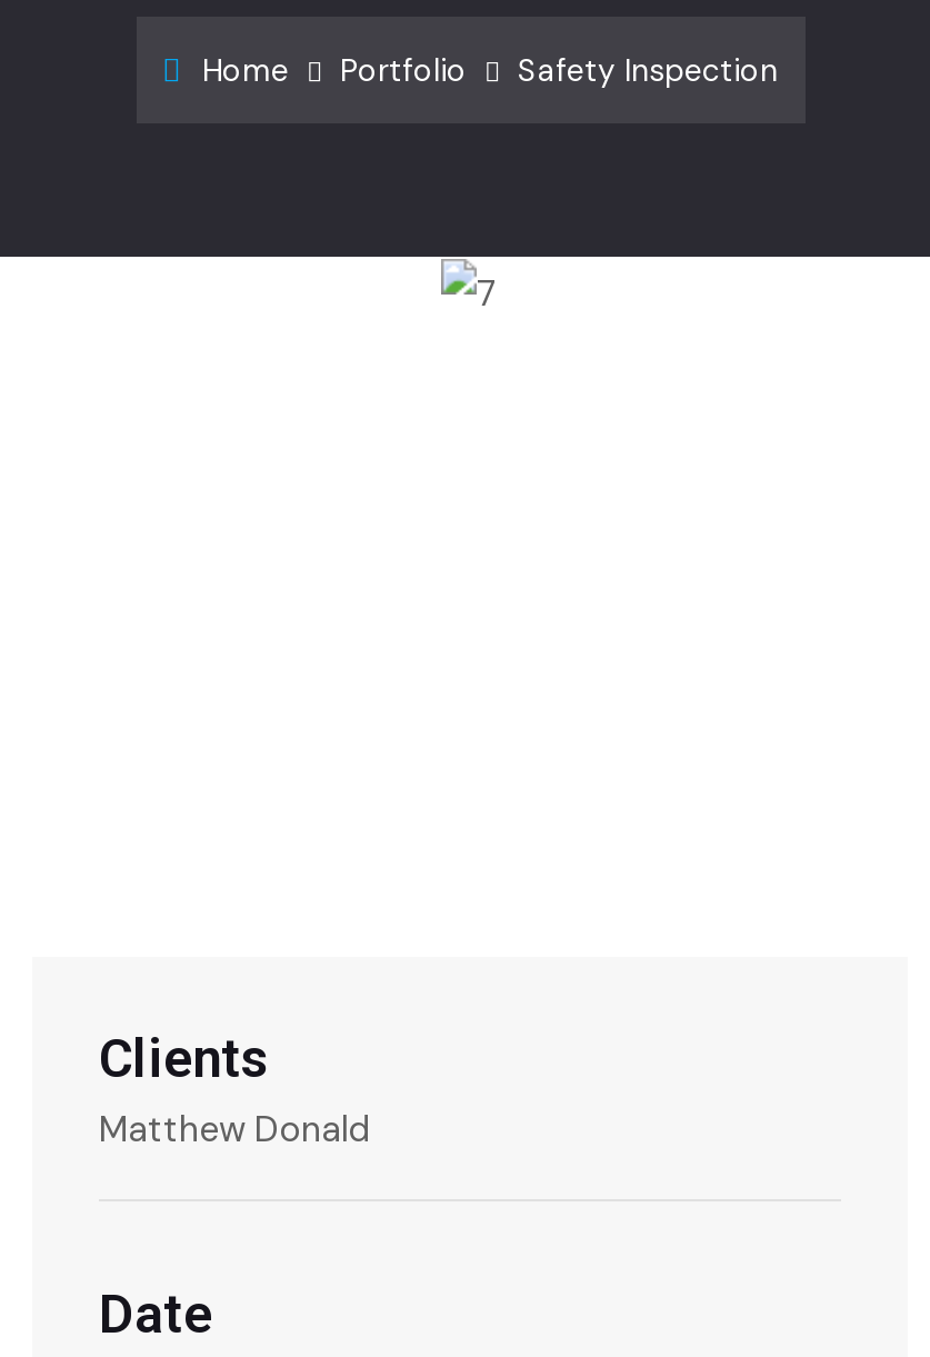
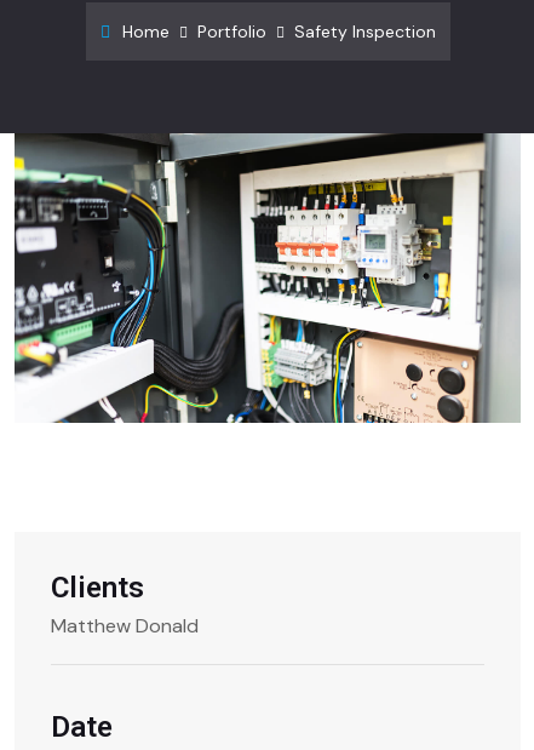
+ [image]
